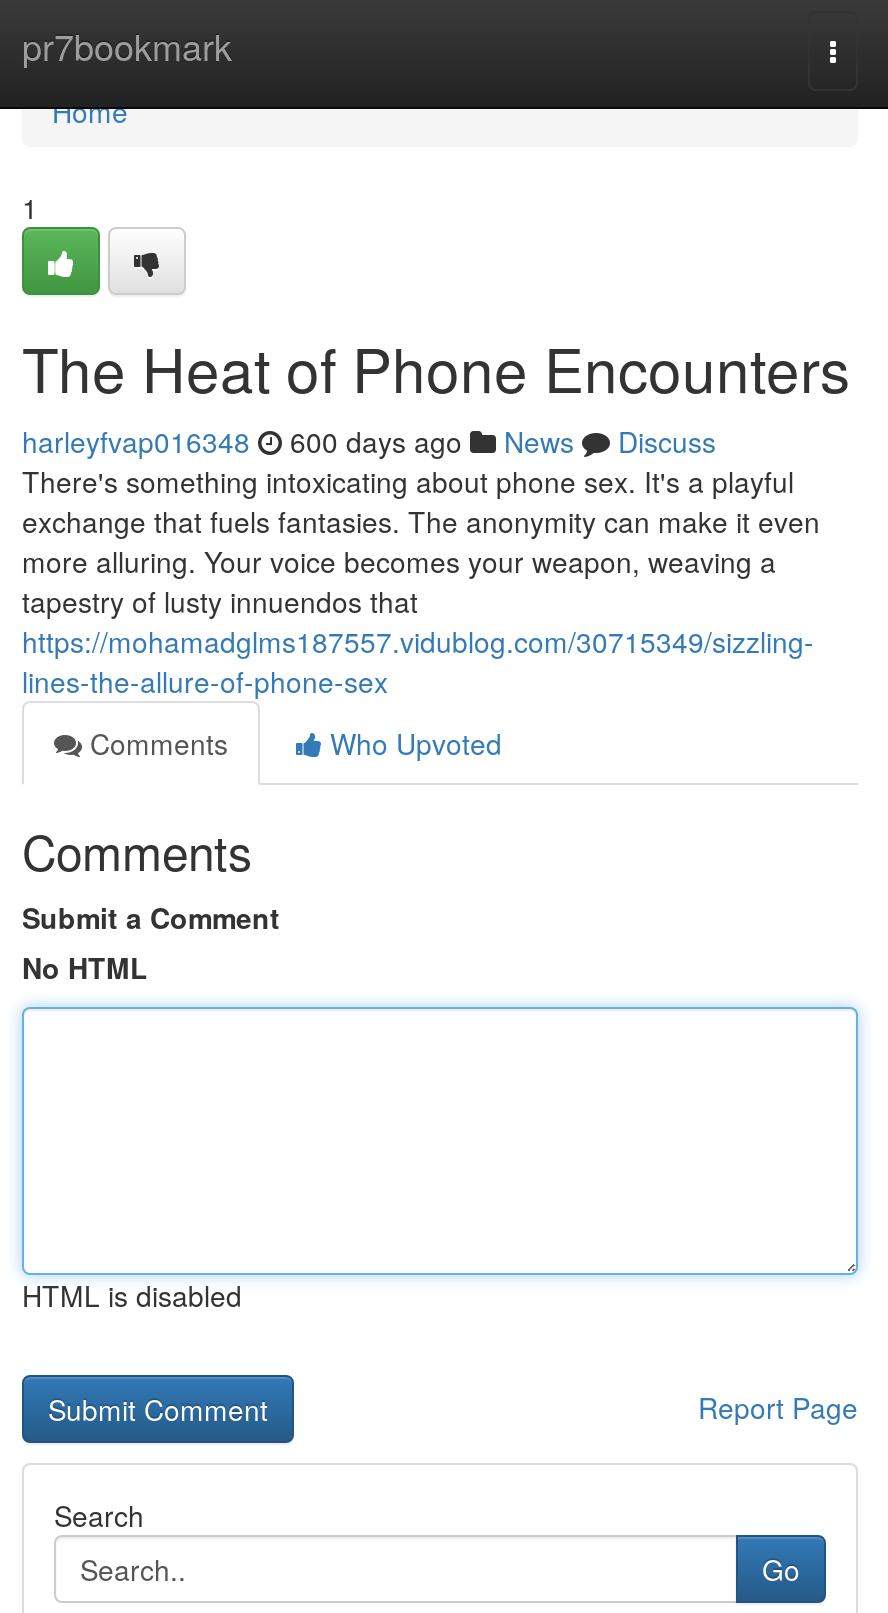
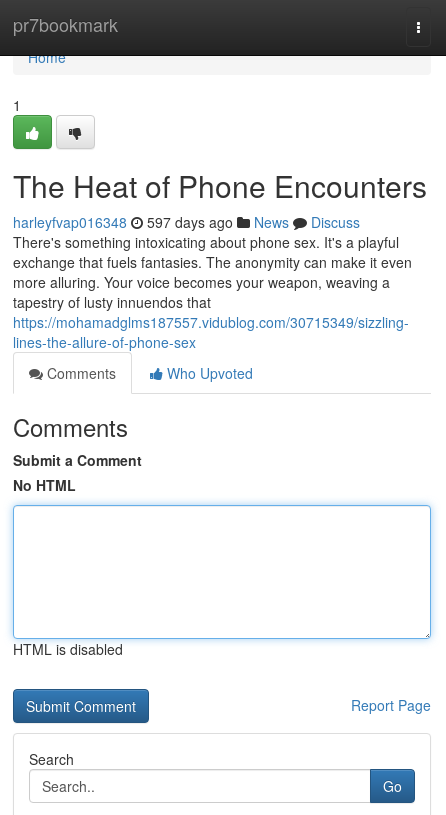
- harleyfvap016348 600 days ago News Discuss
+ harleyfvap016348 597 days ago News Discuss
